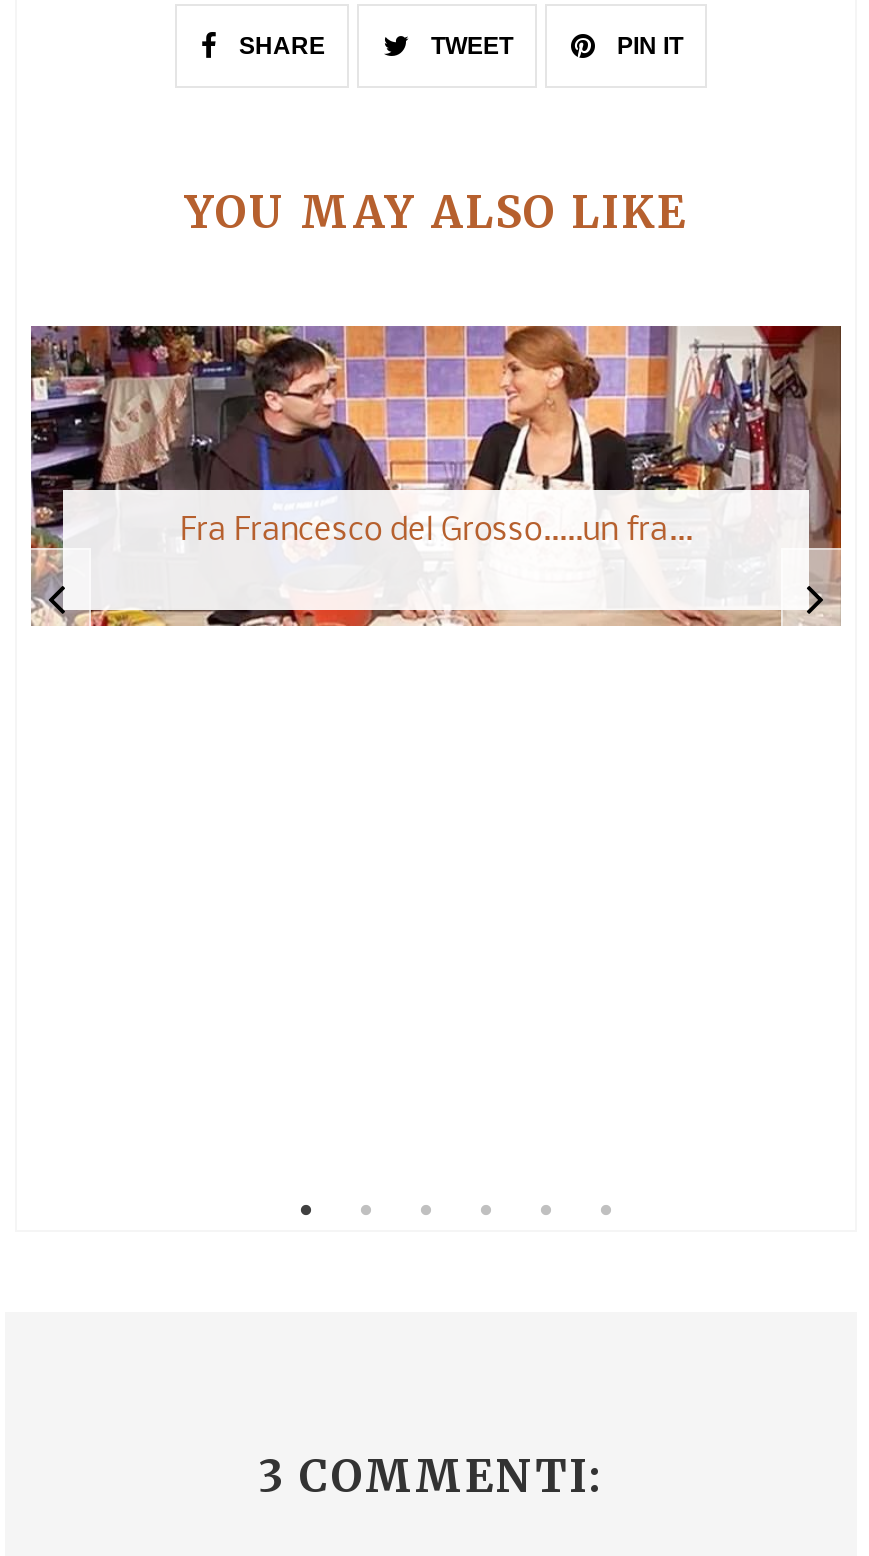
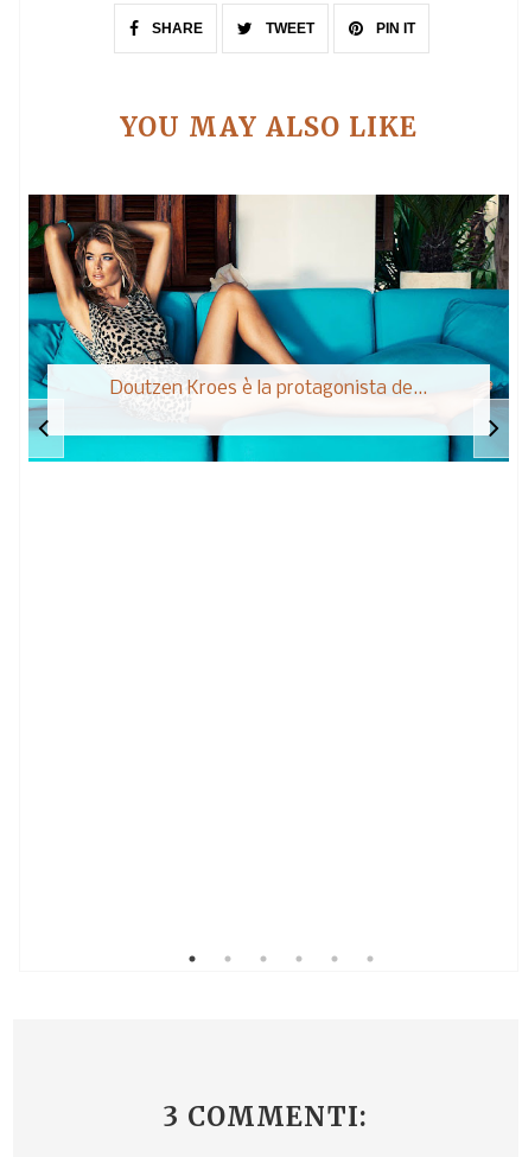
- [image]
- Fra Francesco del Grosso.....un fra...
+ [image]
+ Doutzen Kroes è la protagonista de...
